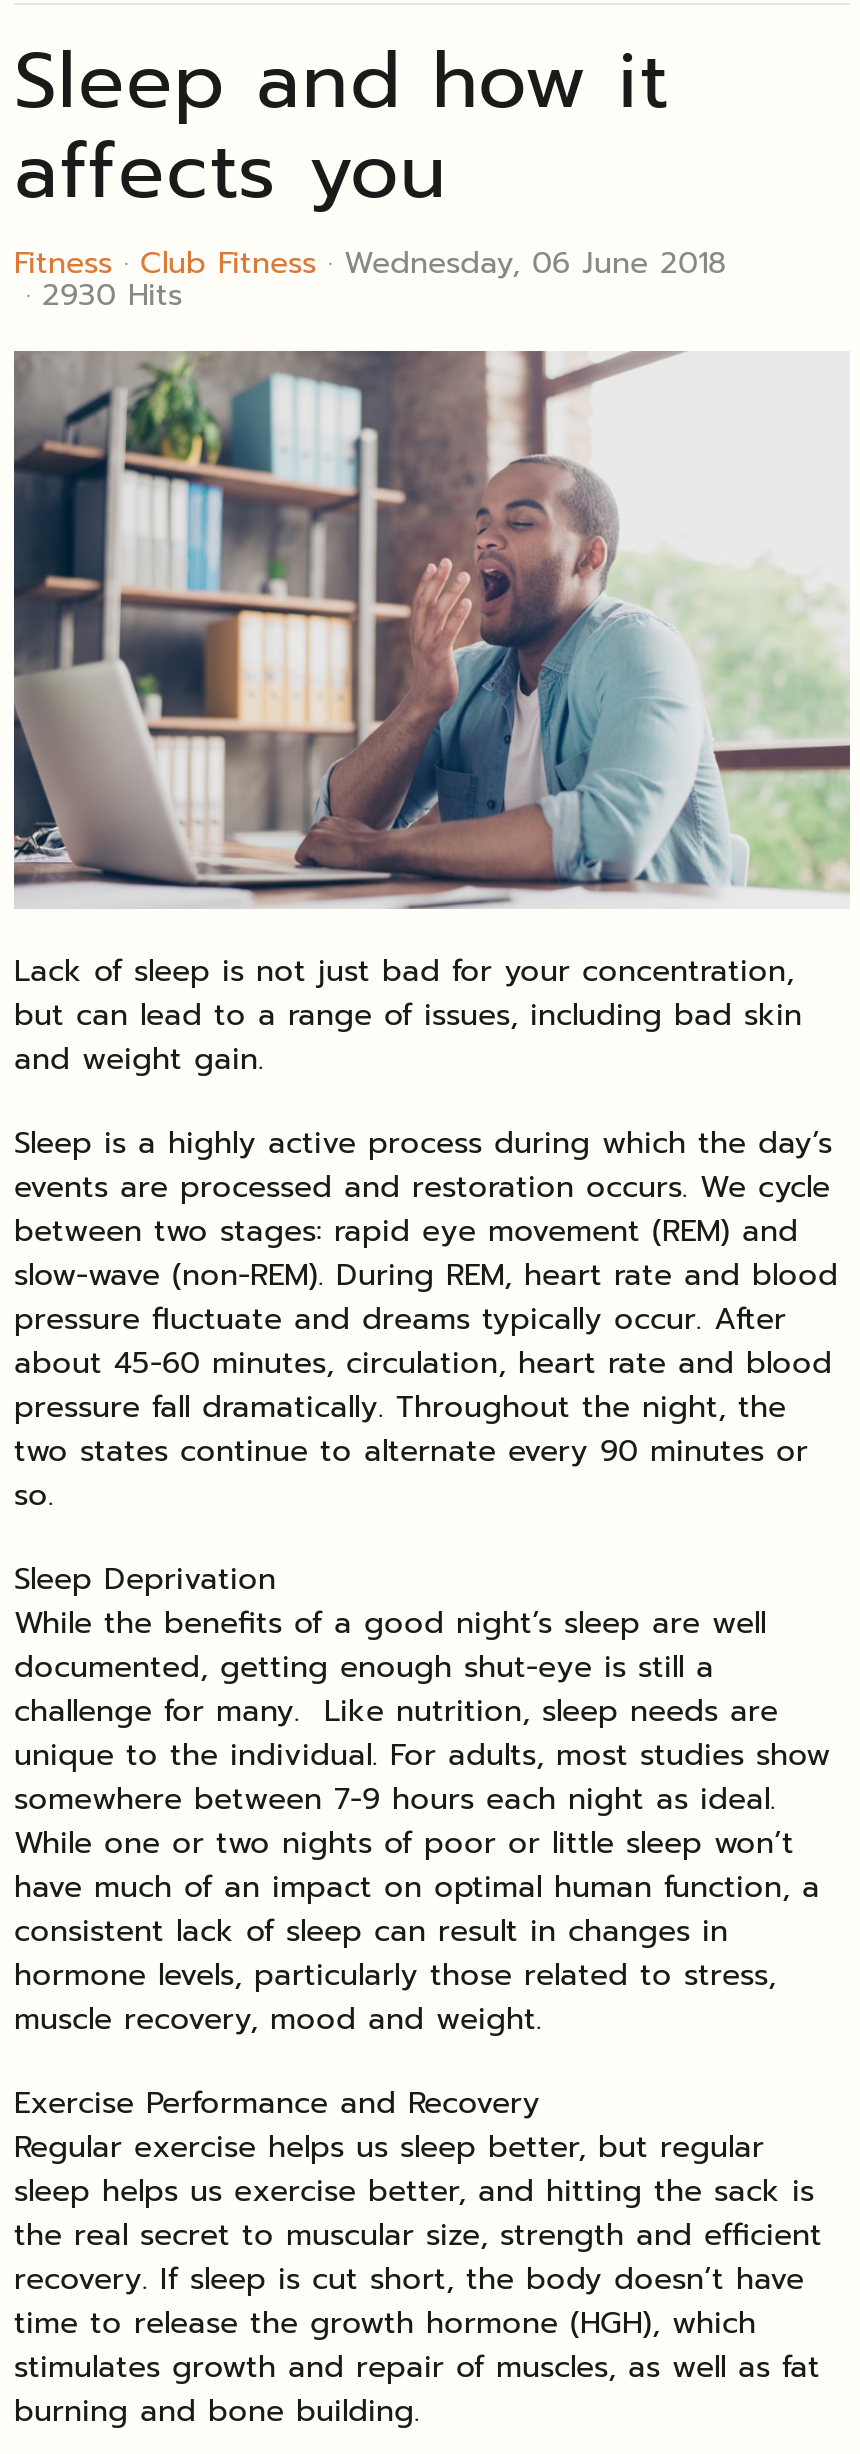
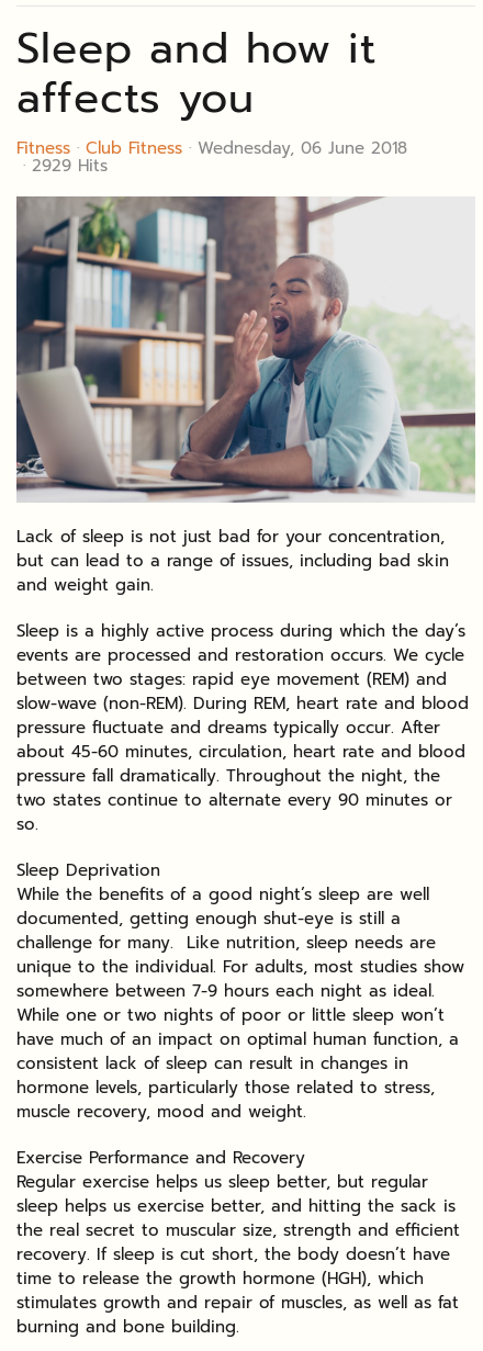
- 2930 Hits
+ 2929 Hits
